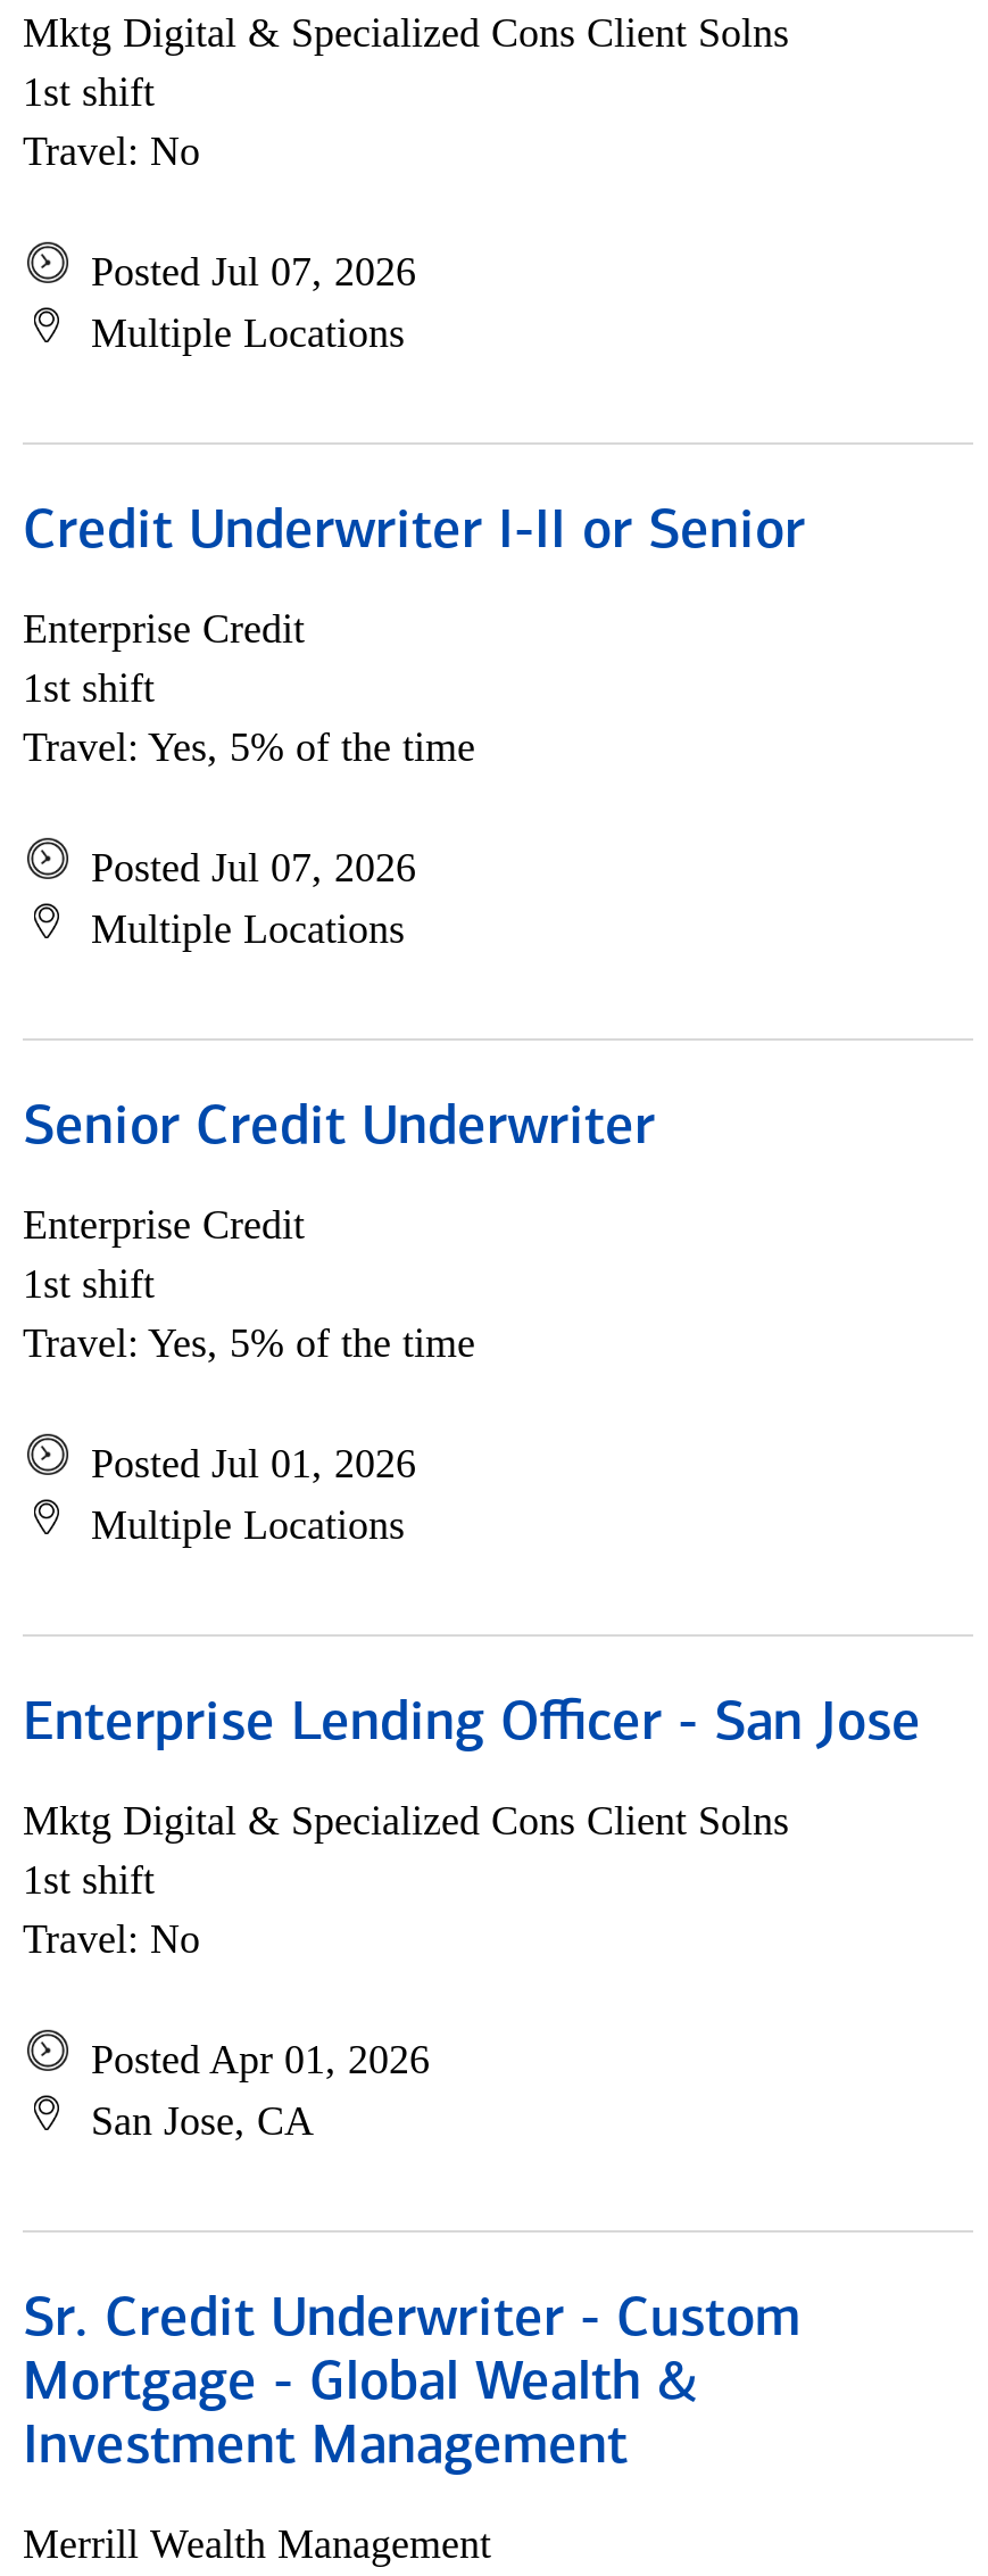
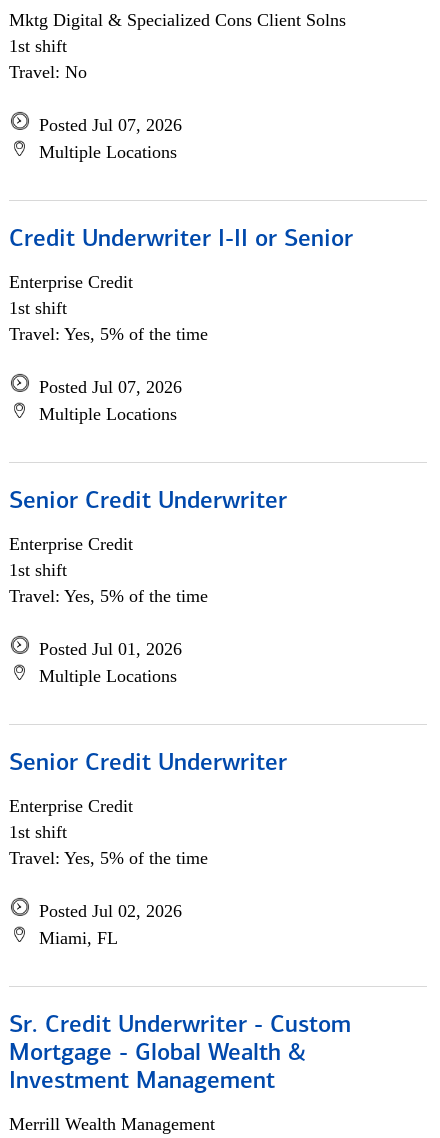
- Enterprise Lending Officer - San Jose
+ Senior Credit Underwriter

- Mktg Digital & Specialized Cons Client Solns
+ Enterprise Credit

- Travel: No
+ Travel: Yes, 5% of the time

- Posted Apr 01, 2026
- San Jose, CA
+ Posted Jul 02, 2026
+ Miami, FL
